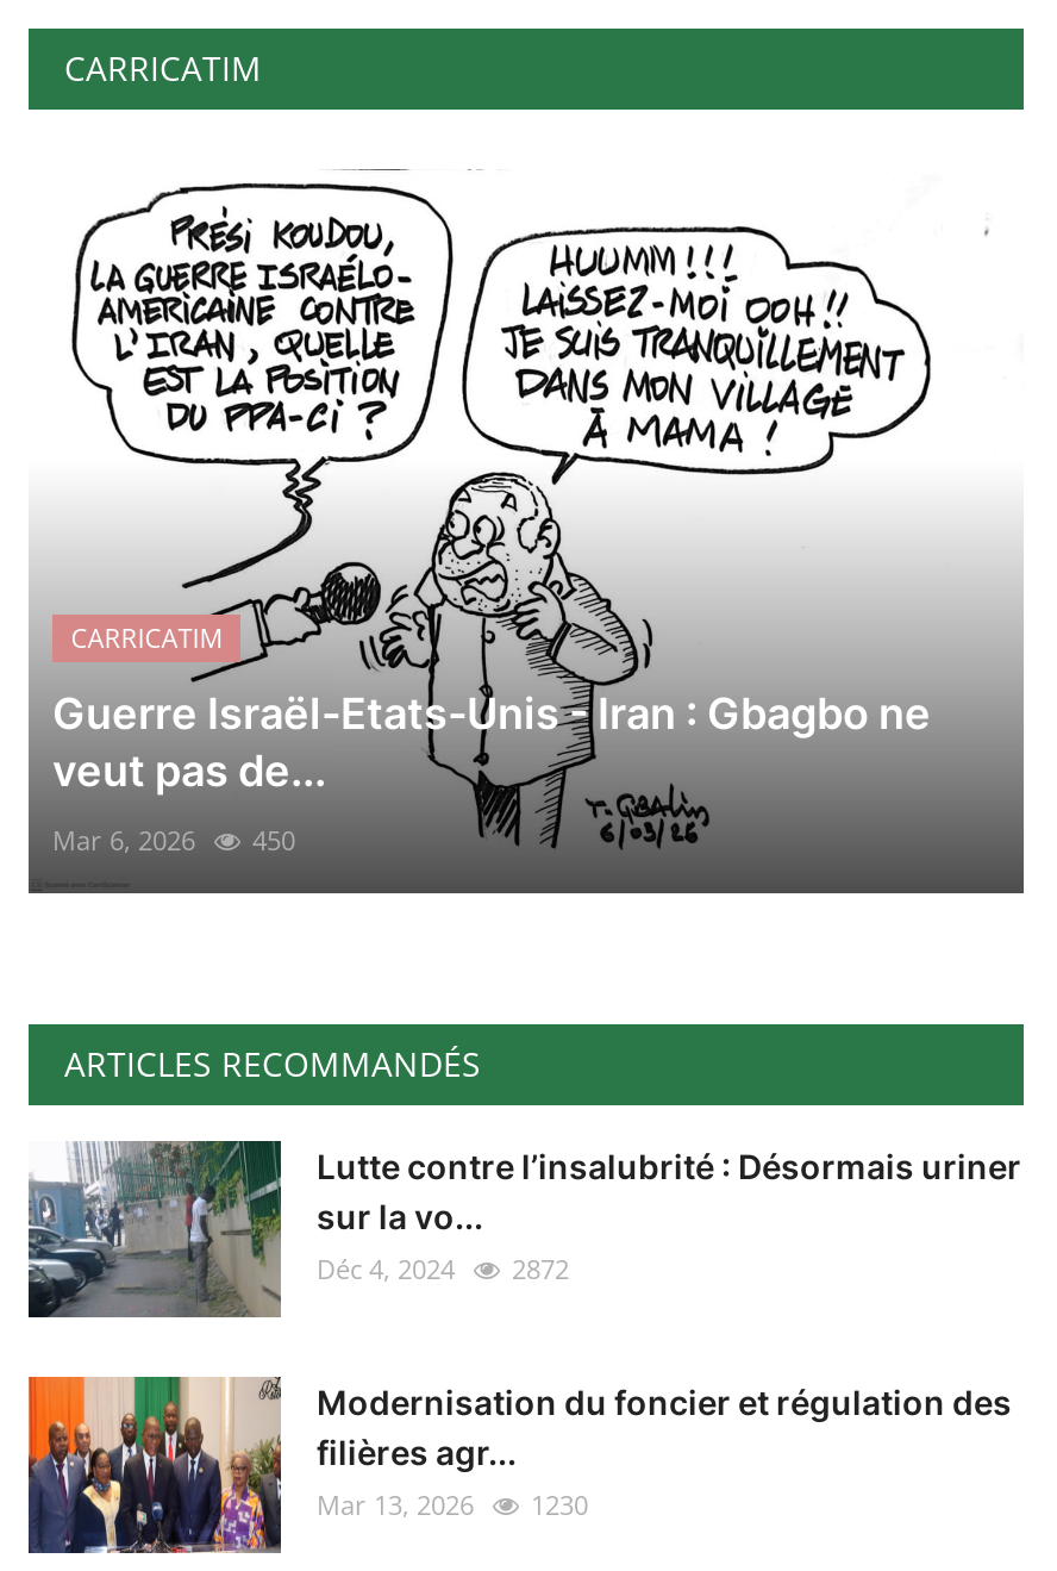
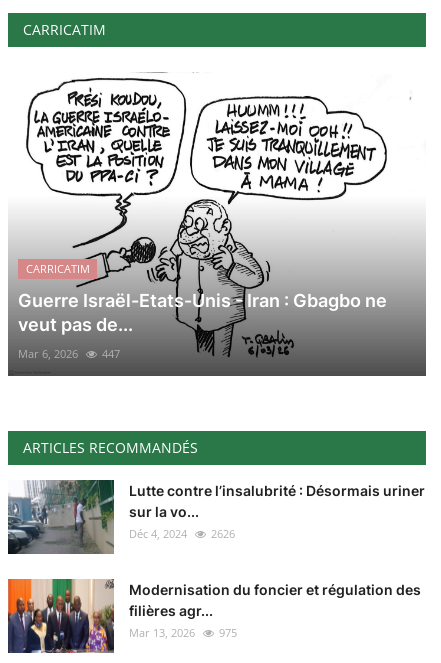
- Mar 6, 2026 450
+ Mar 6, 2026 447

- Déc 4, 2024 2872
+ Déc 4, 2024 2626

- Mar 13, 2026 1230
+ Mar 13, 2026 975
